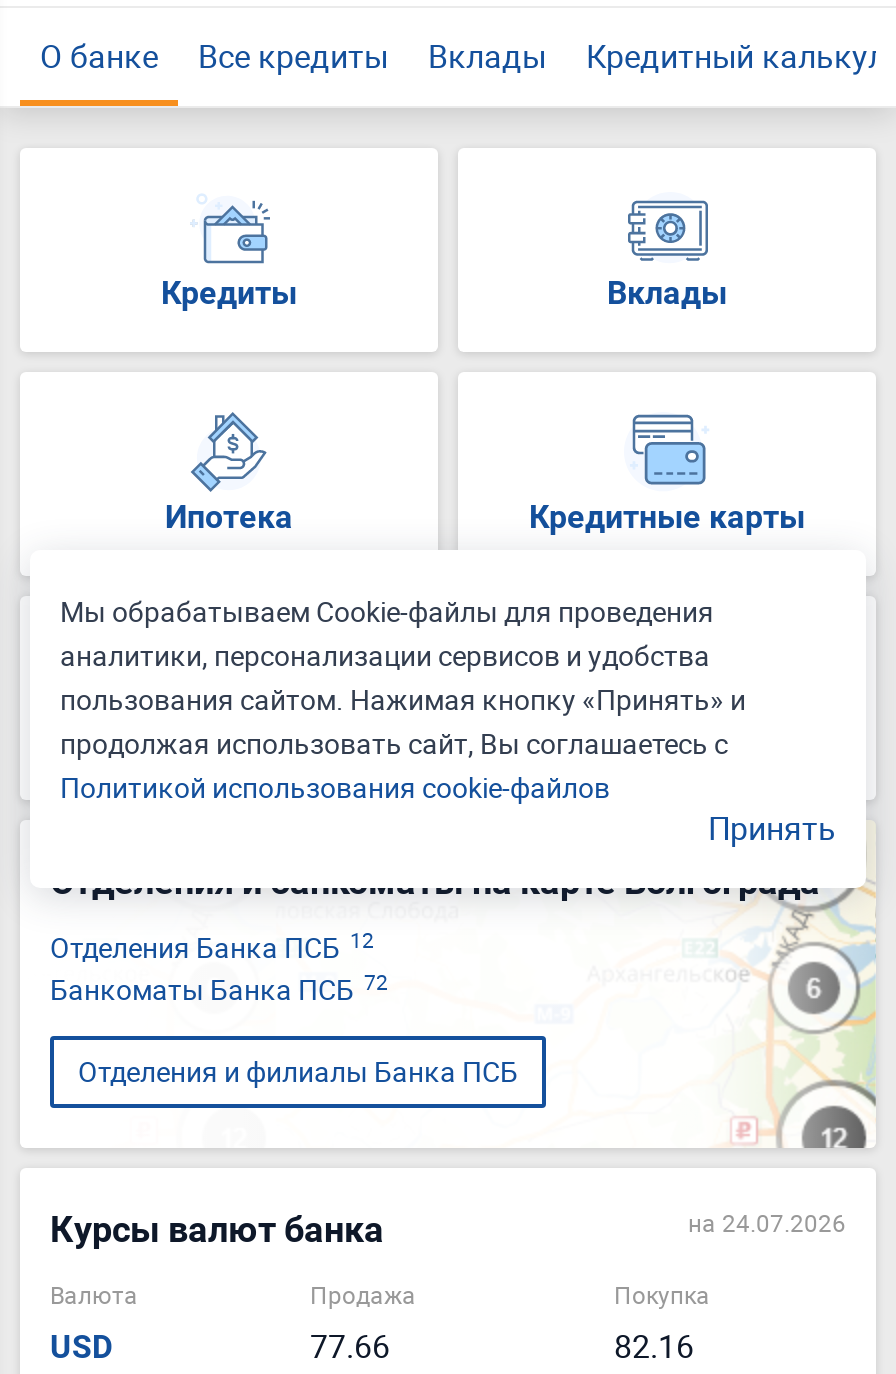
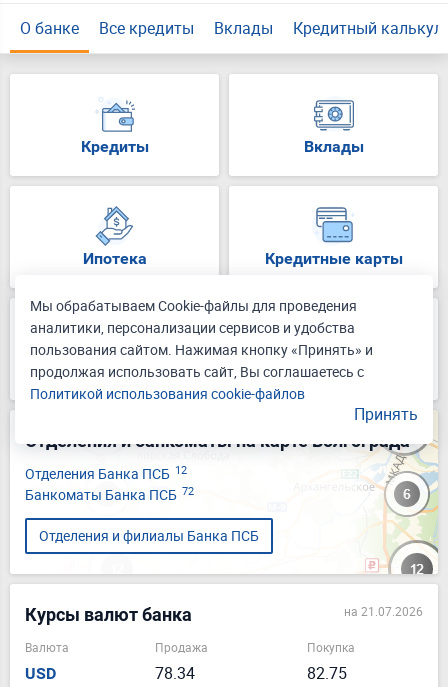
- на 24.07.2026
+ на 21.07.2026

- 77.66
+ 78.34

- 82.16
+ 82.75
